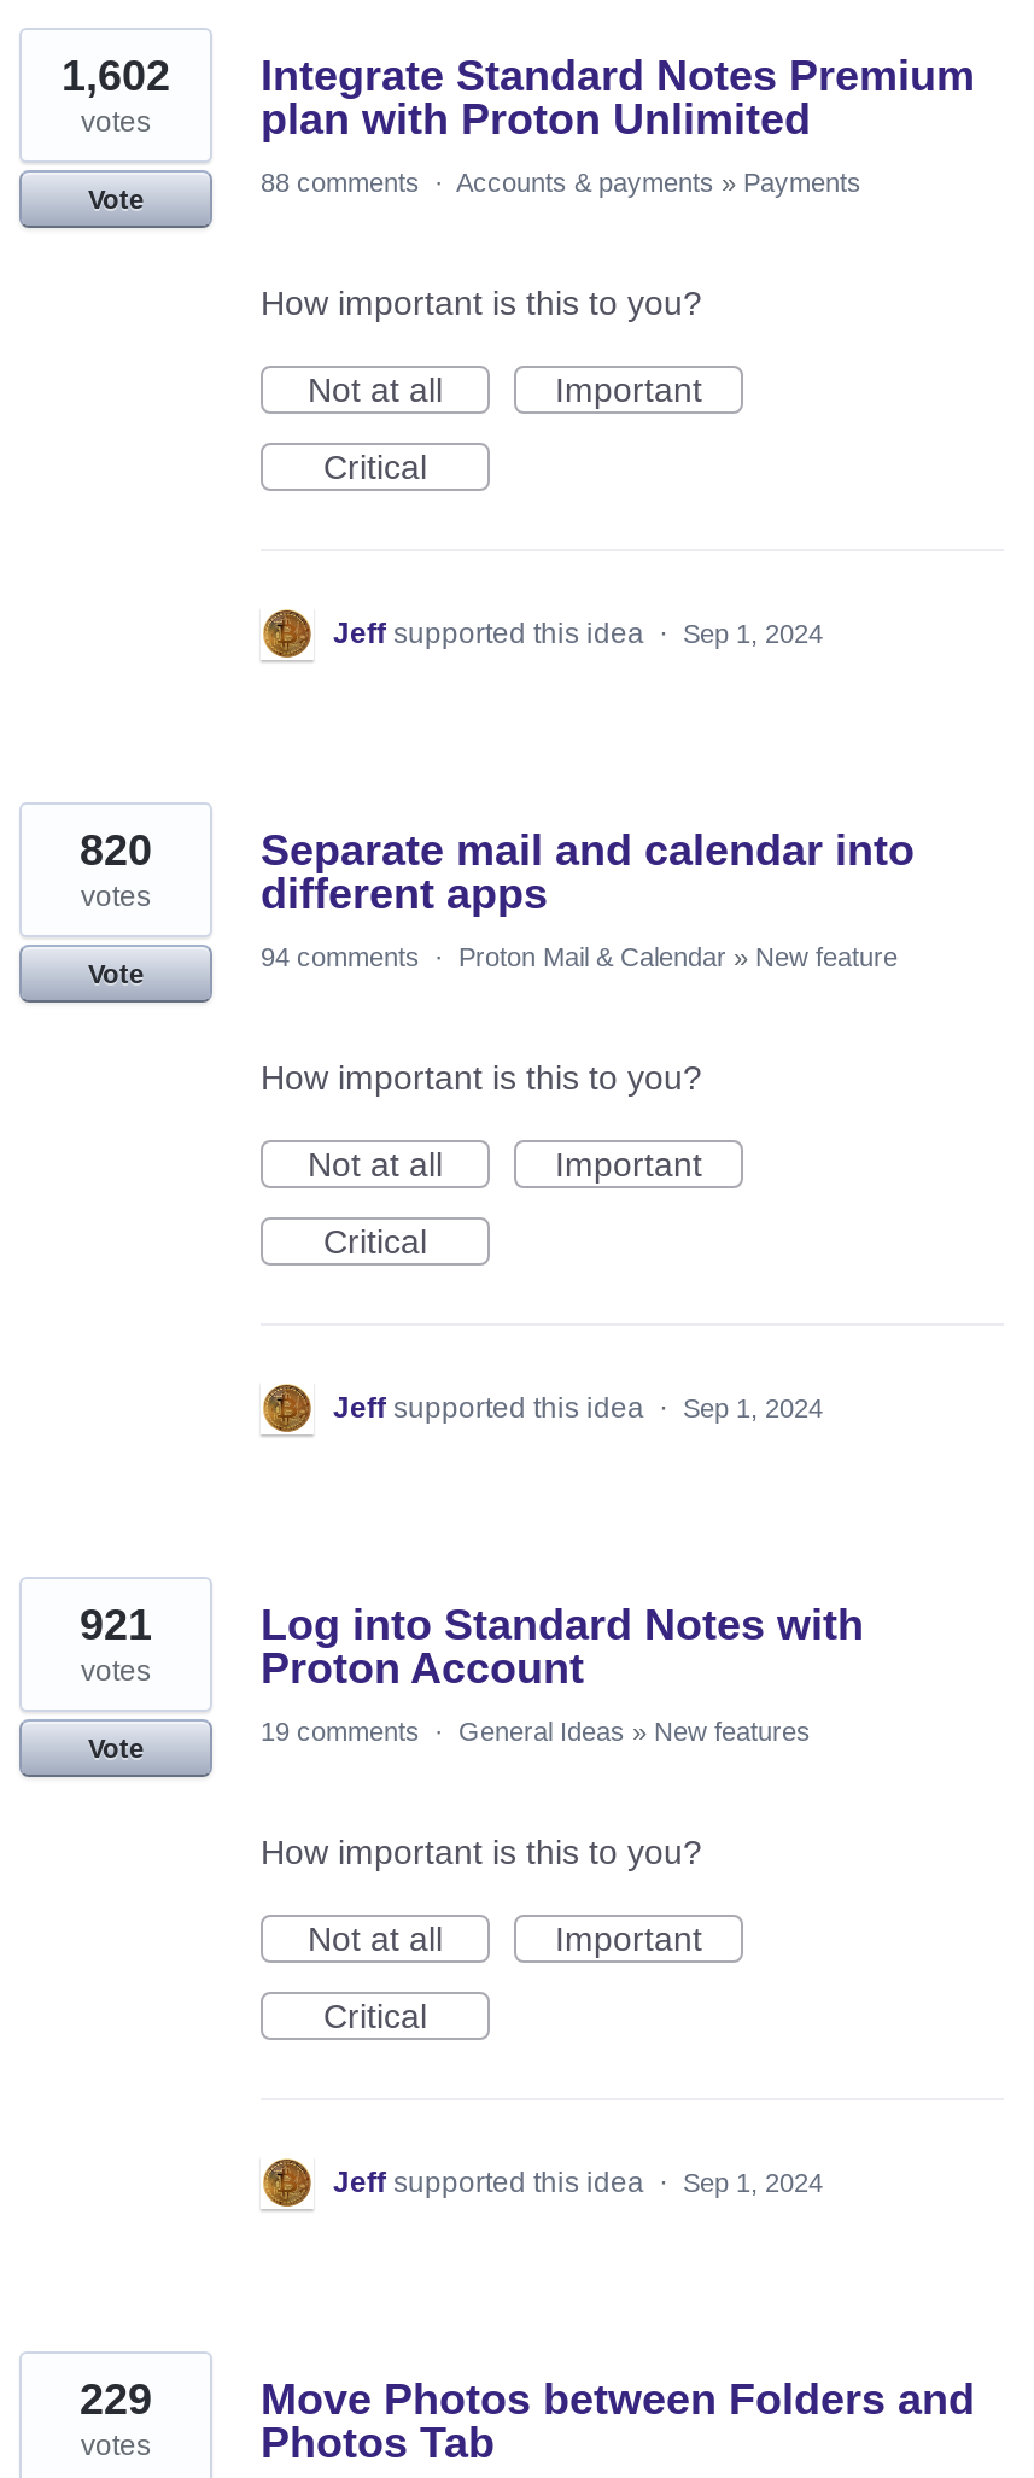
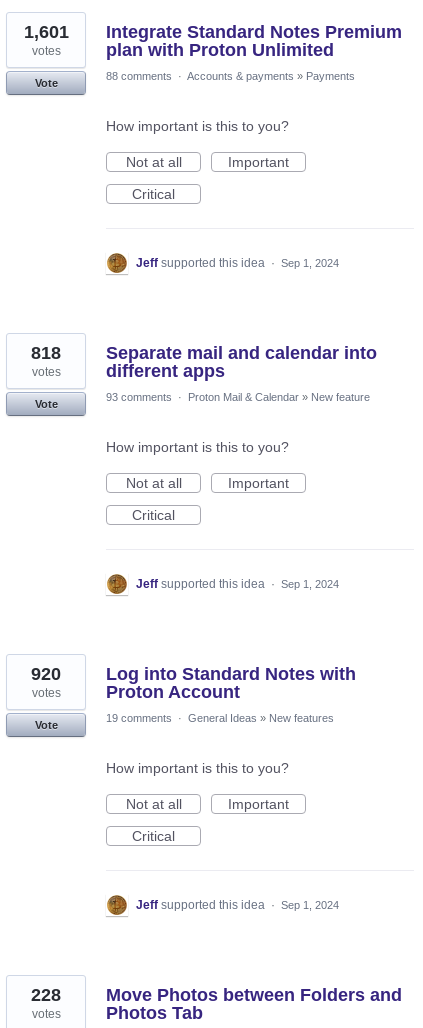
- 1,602 Integrate Standard Notes Premium
+ 1,601 Integrate Standard Notes Premium

- 820
+ 818

- 94 comments · Proton Mail & Calendar » New feature
+ 93 comments · Proton Mail & Calendar » New feature

- 921
+ 920

- 229
+ 228
